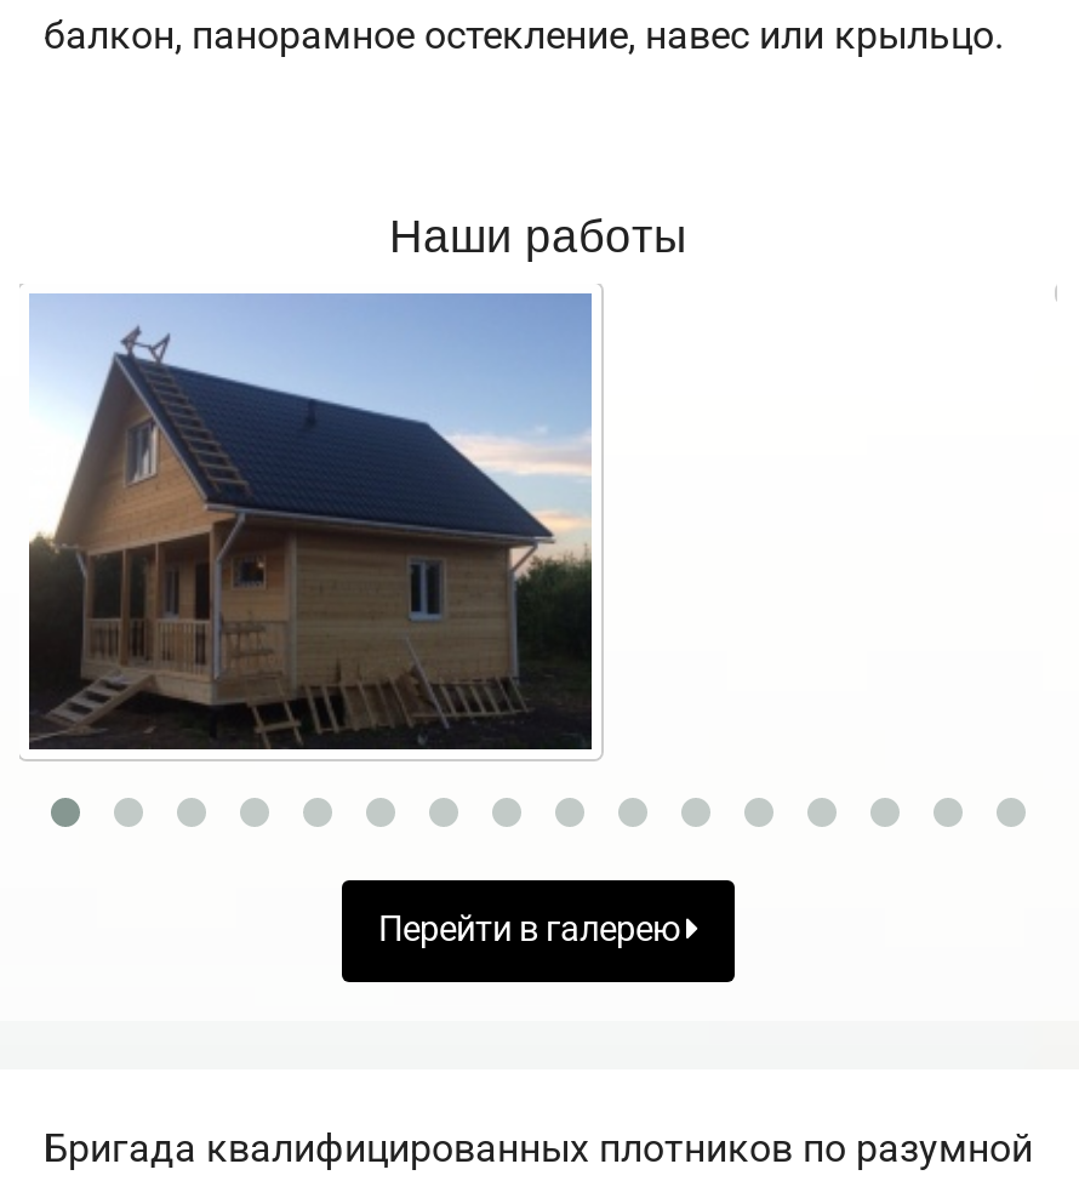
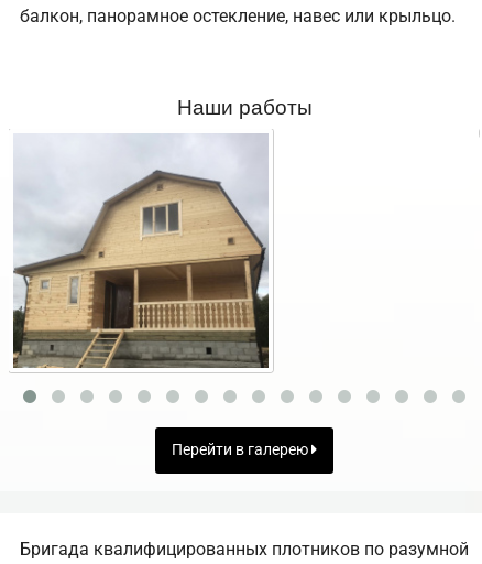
- [image]
+ [image]
